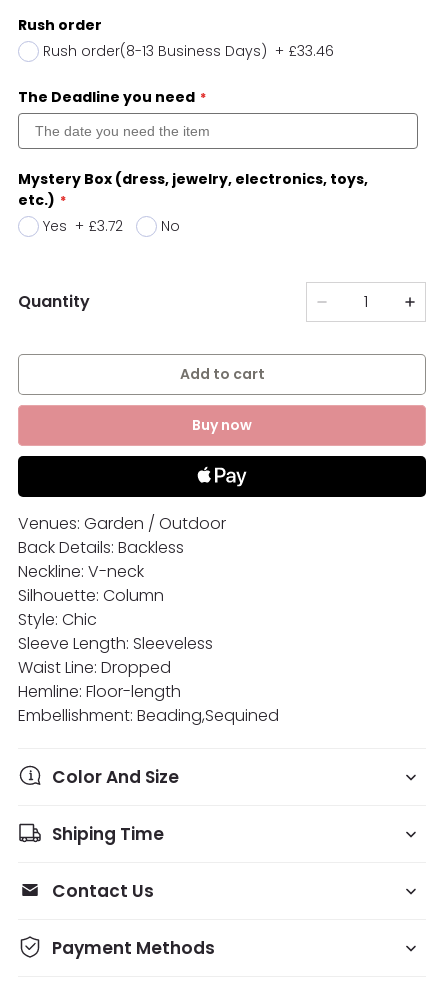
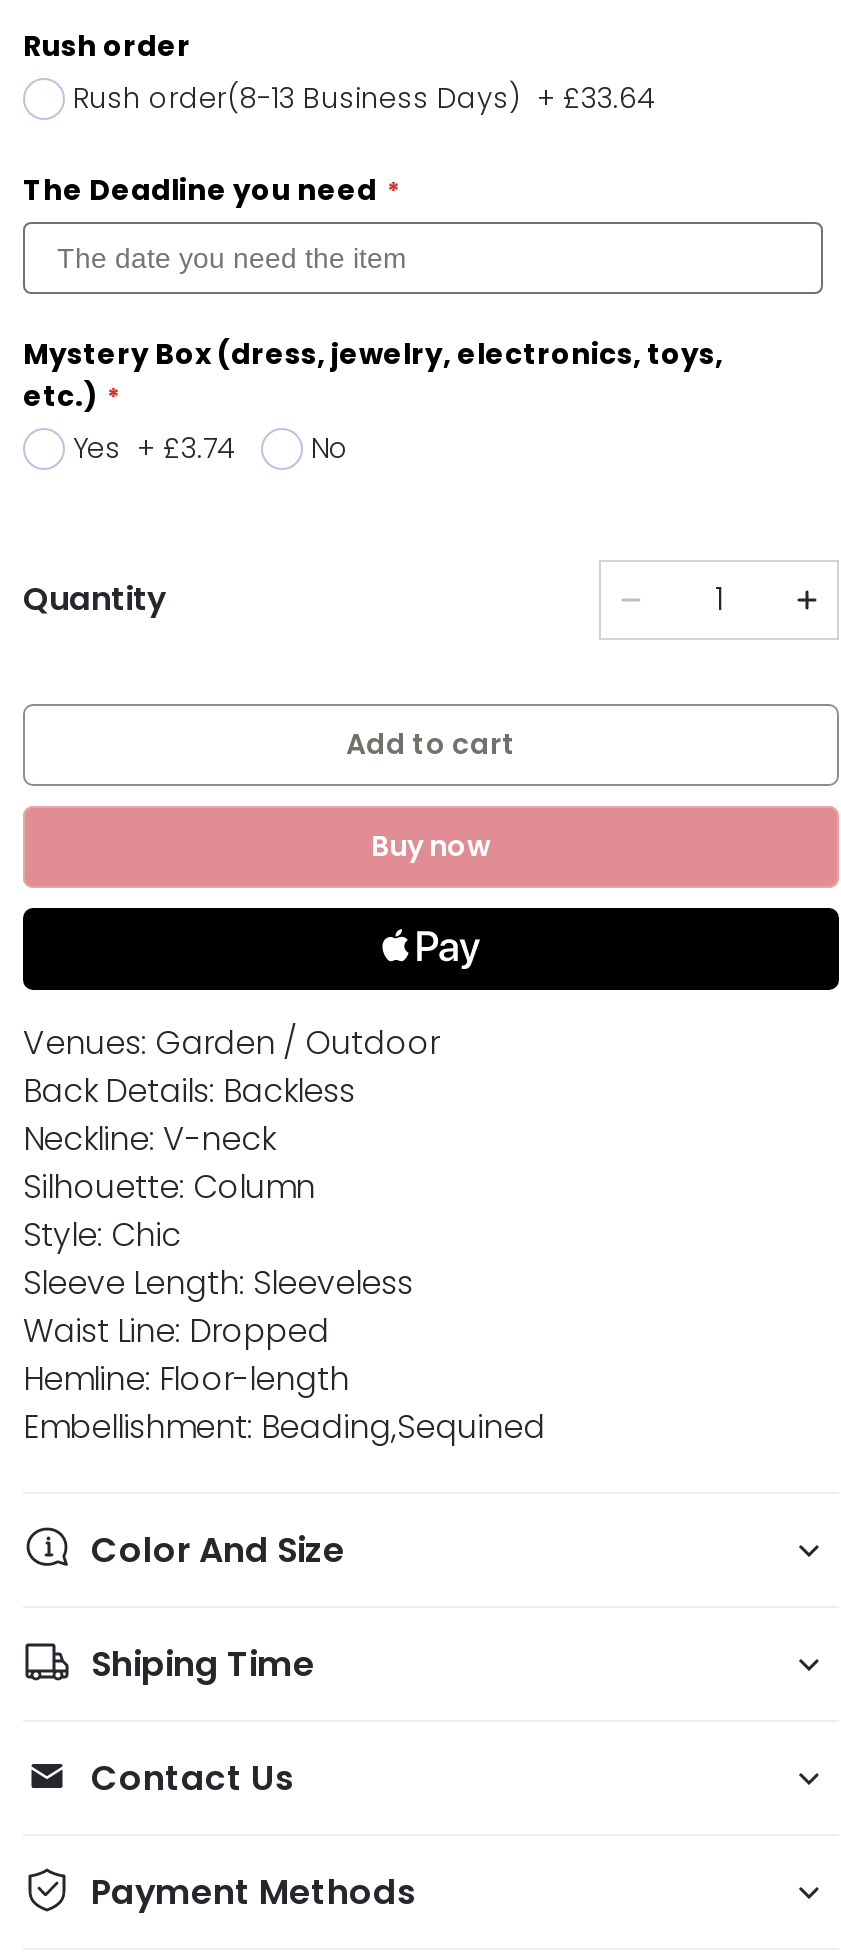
- Rush order(8-13 Business Days) + £33.46
+ Rush order(8-13 Business Days) + £33.64

- Yes + £3.72 No
+ Yes + £3.74 No
